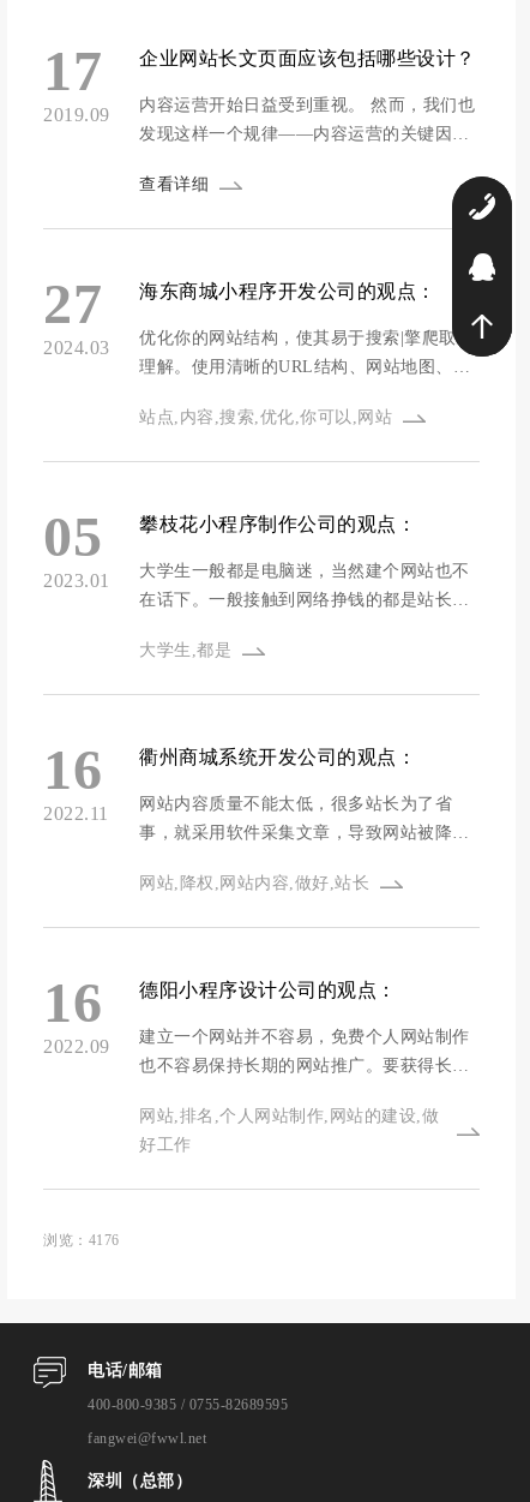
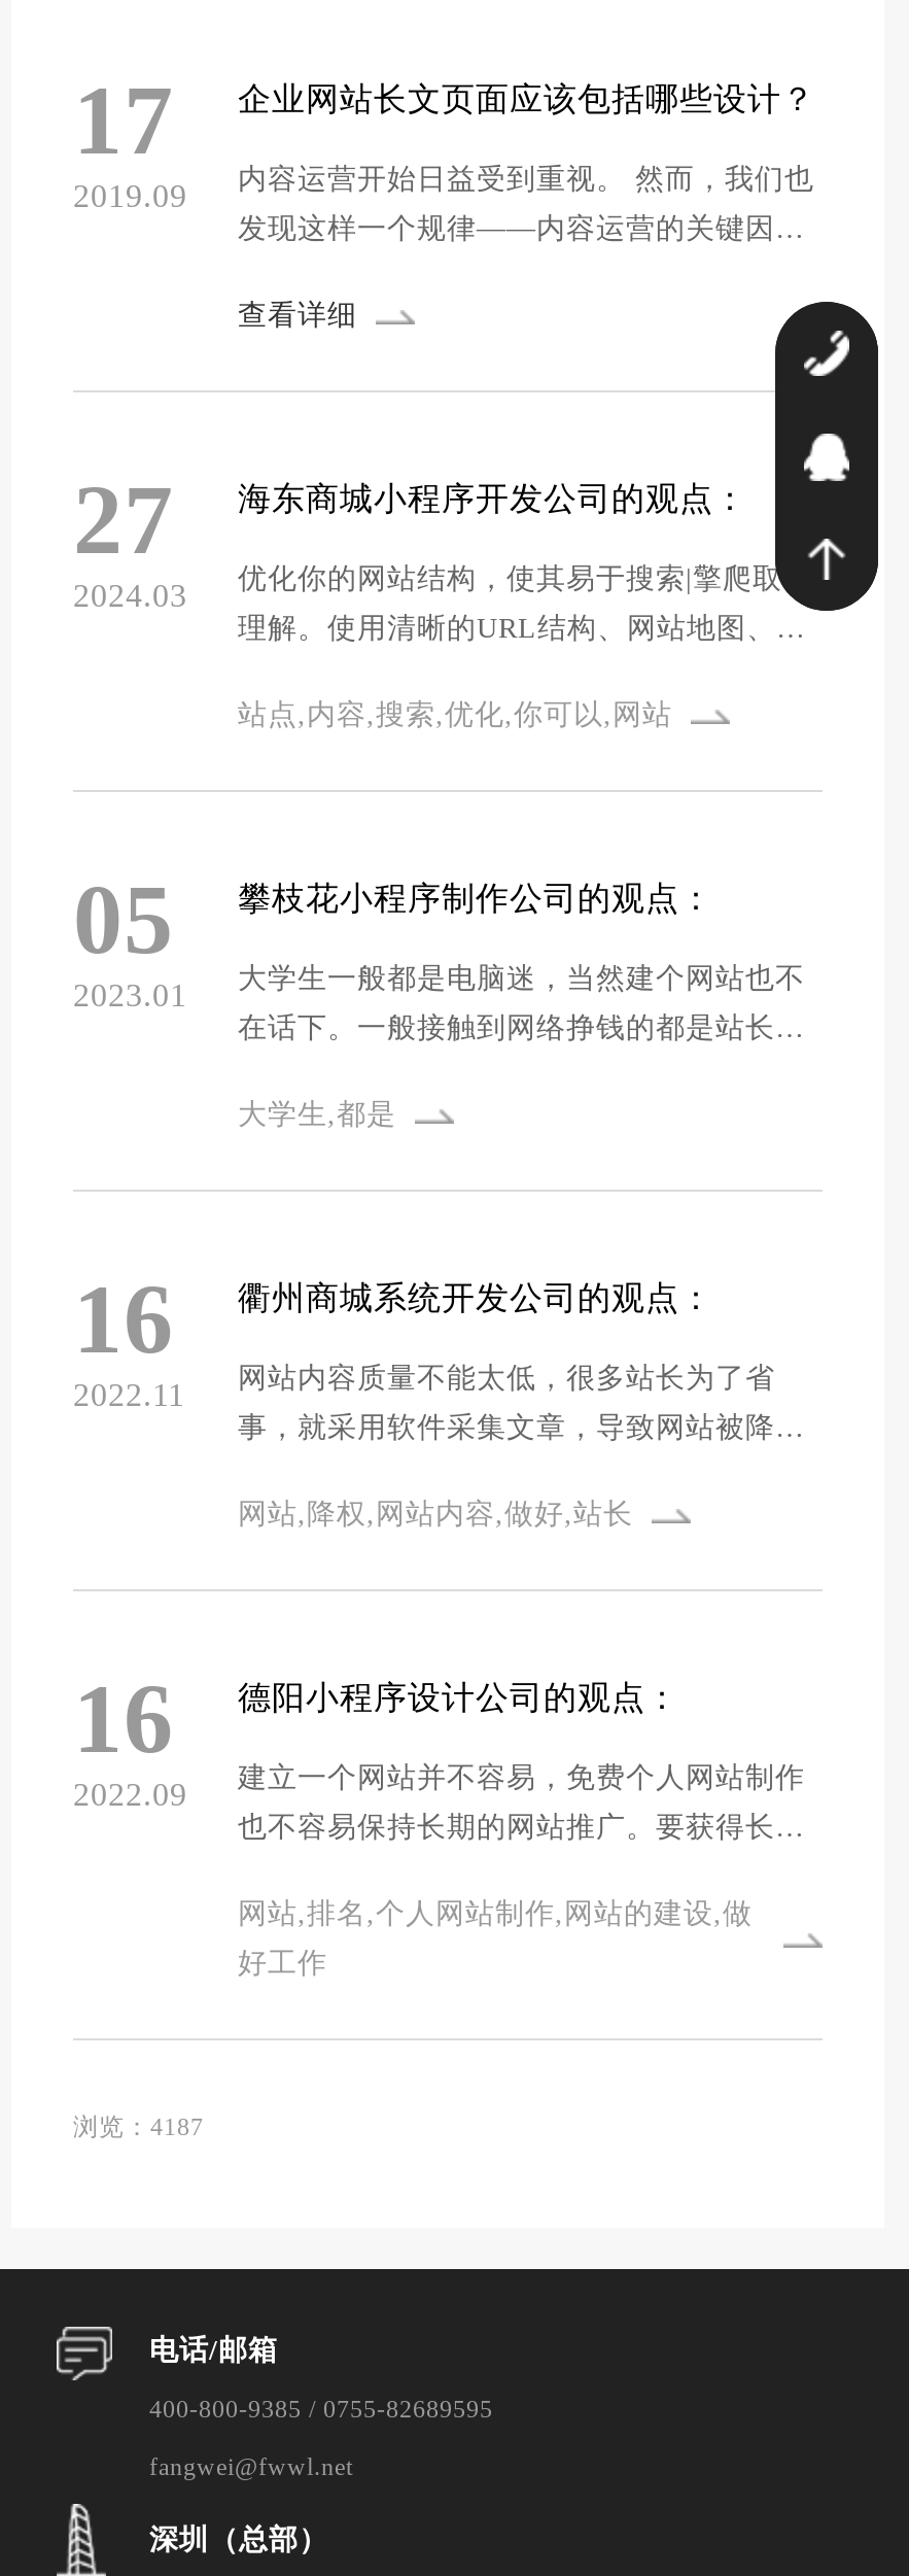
- 浏览：4176
+ 浏览：4187
